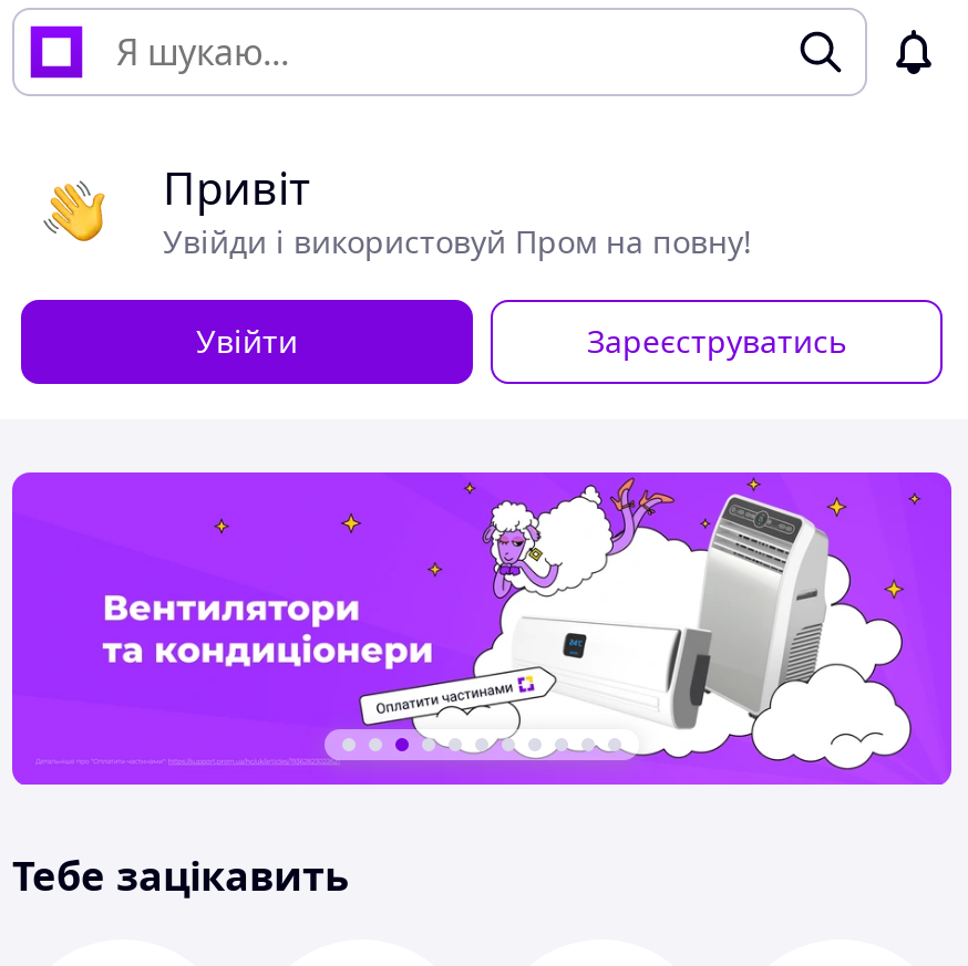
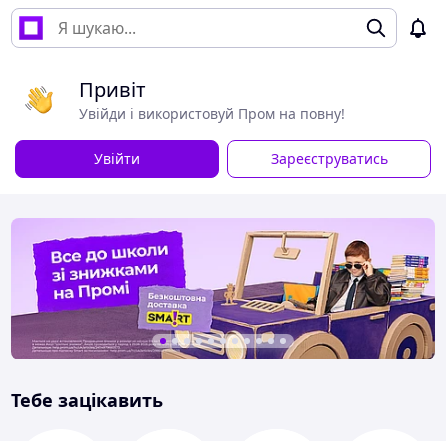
- [image]
+ [image]
